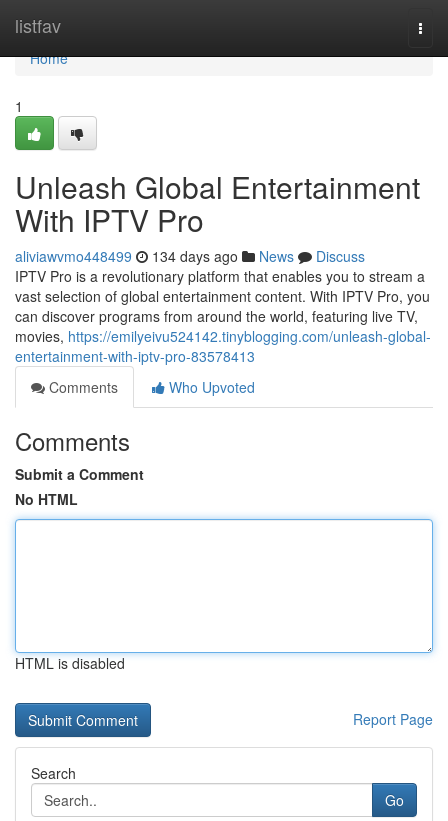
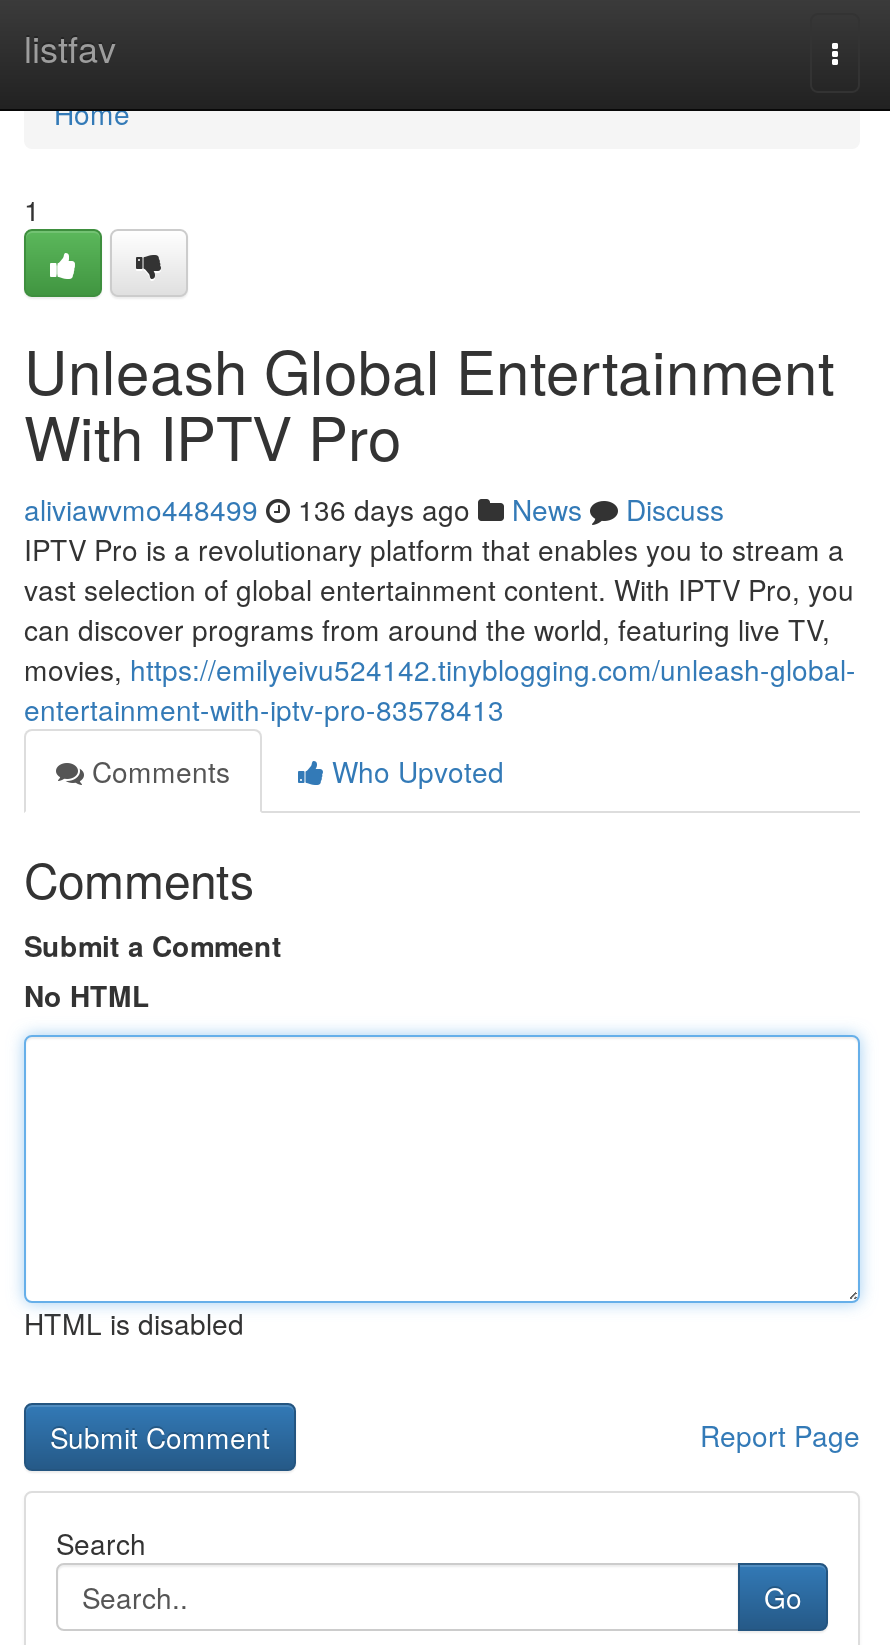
- aliviawvmo448499 134 days ago News Discuss
+ aliviawvmo448499 136 days ago News Discuss
